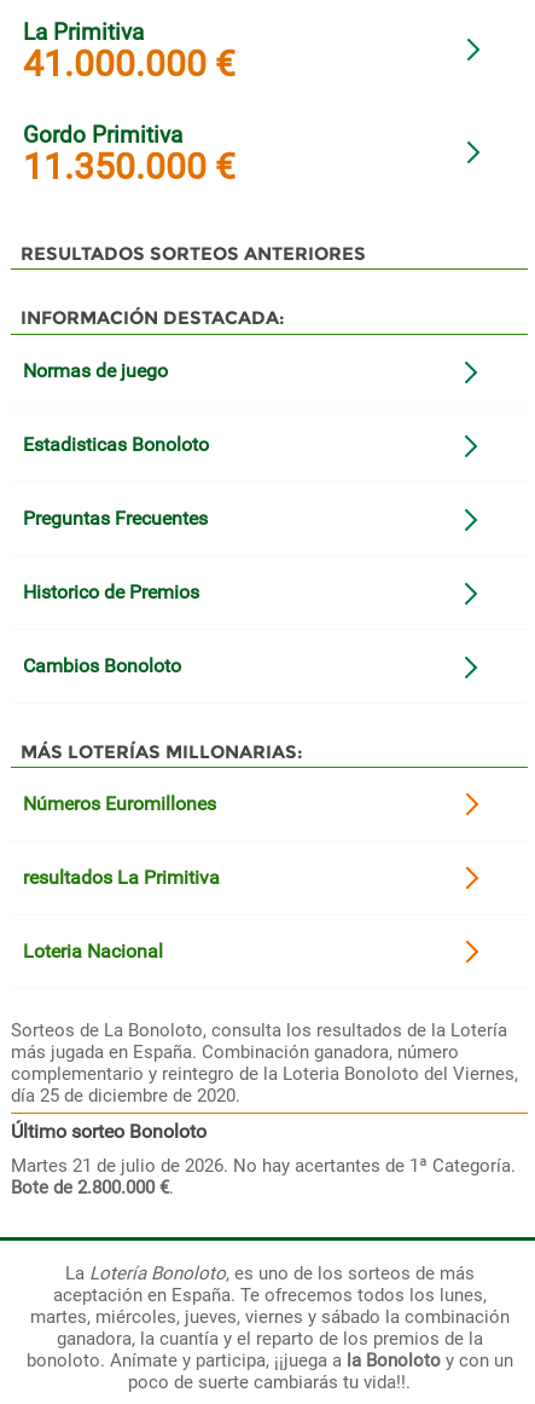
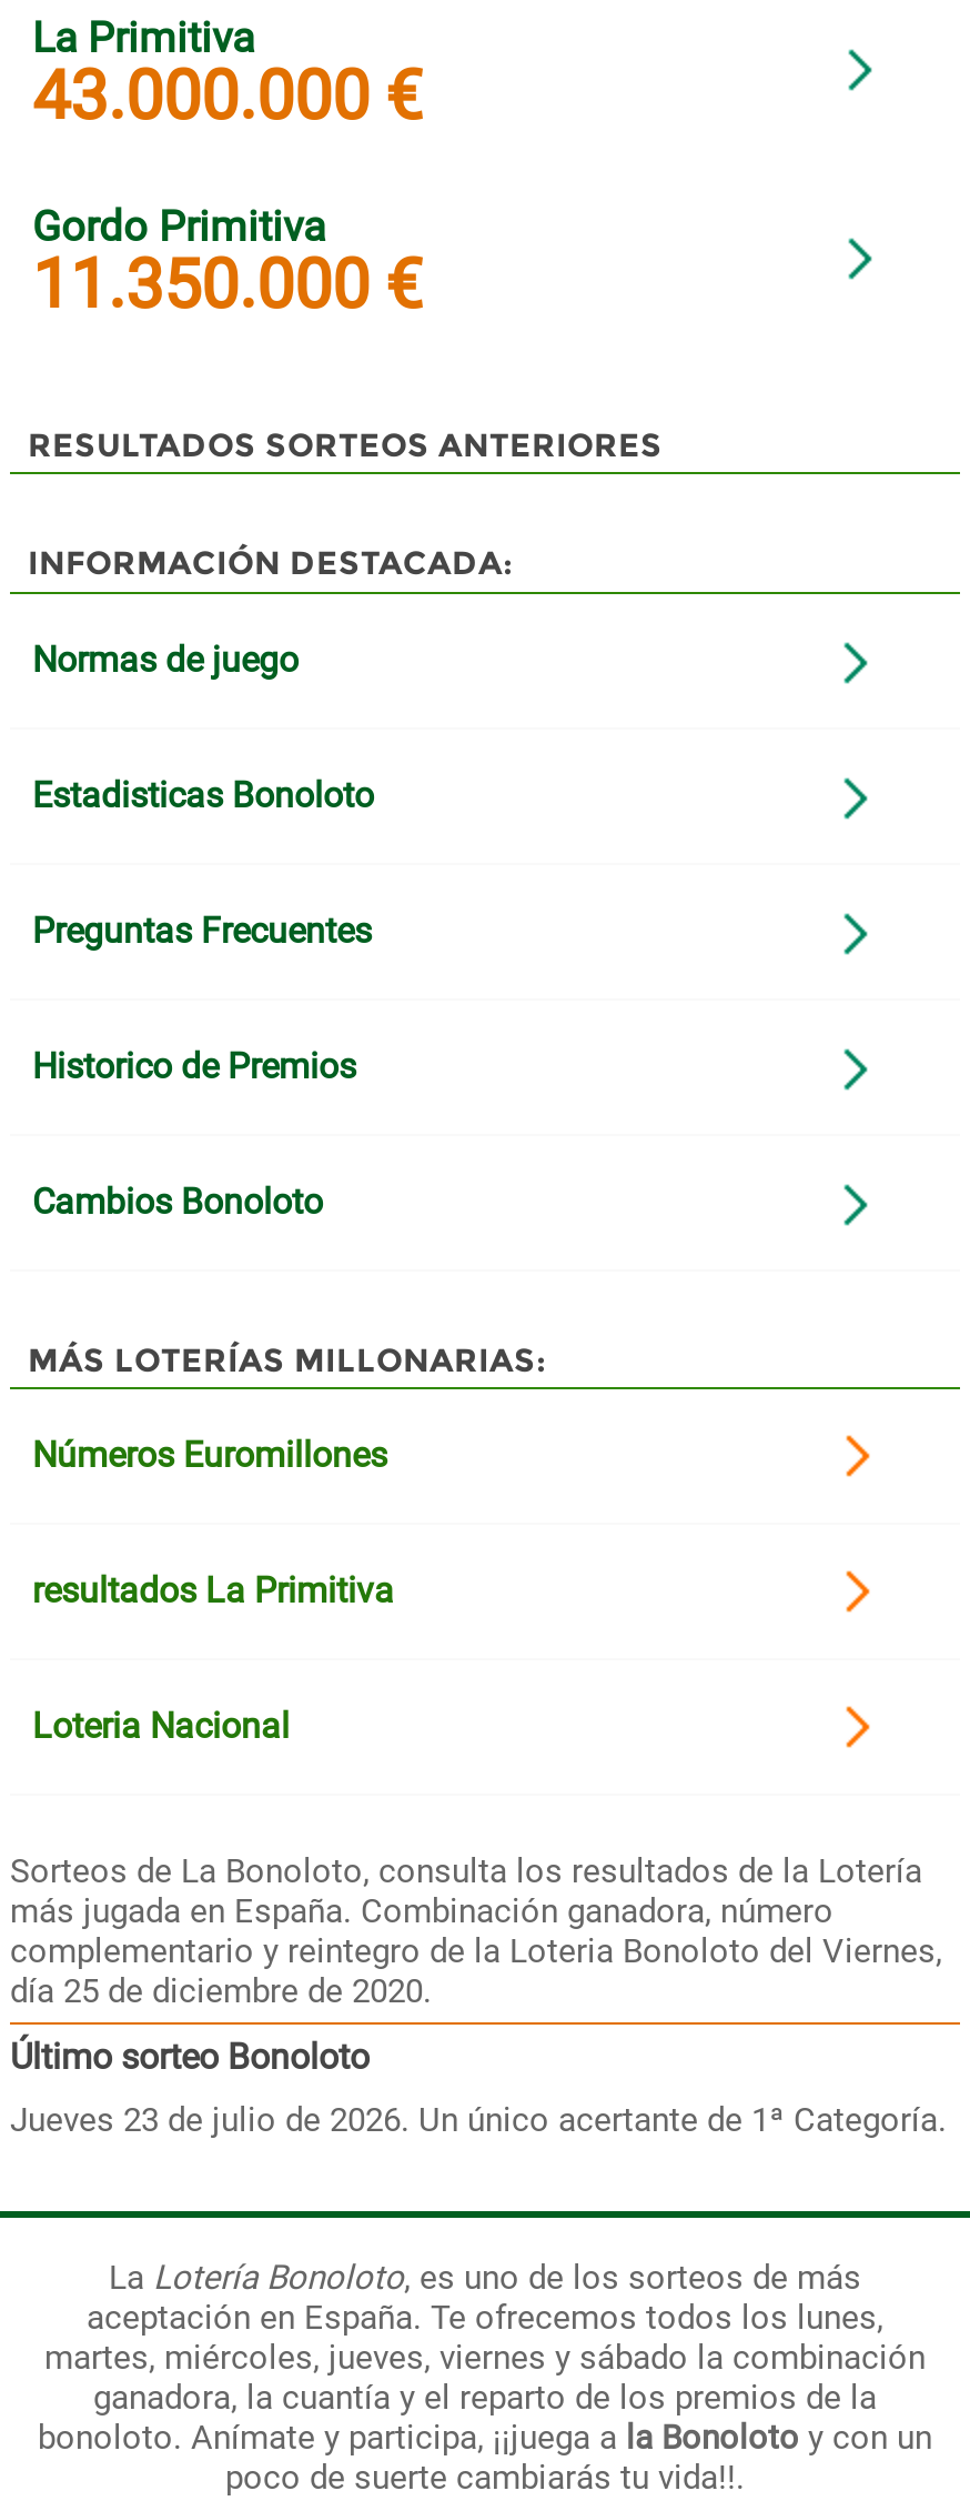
- 41.000.000 €
+ 43.000.000 €

- Martes 21 de julio de 2026. No hay acertantes de 1ª Categoría.
- Bote de 2.800.000 €.
+ Jueves 23 de julio de 2026. Un único acertante de 1ª Categoría.
